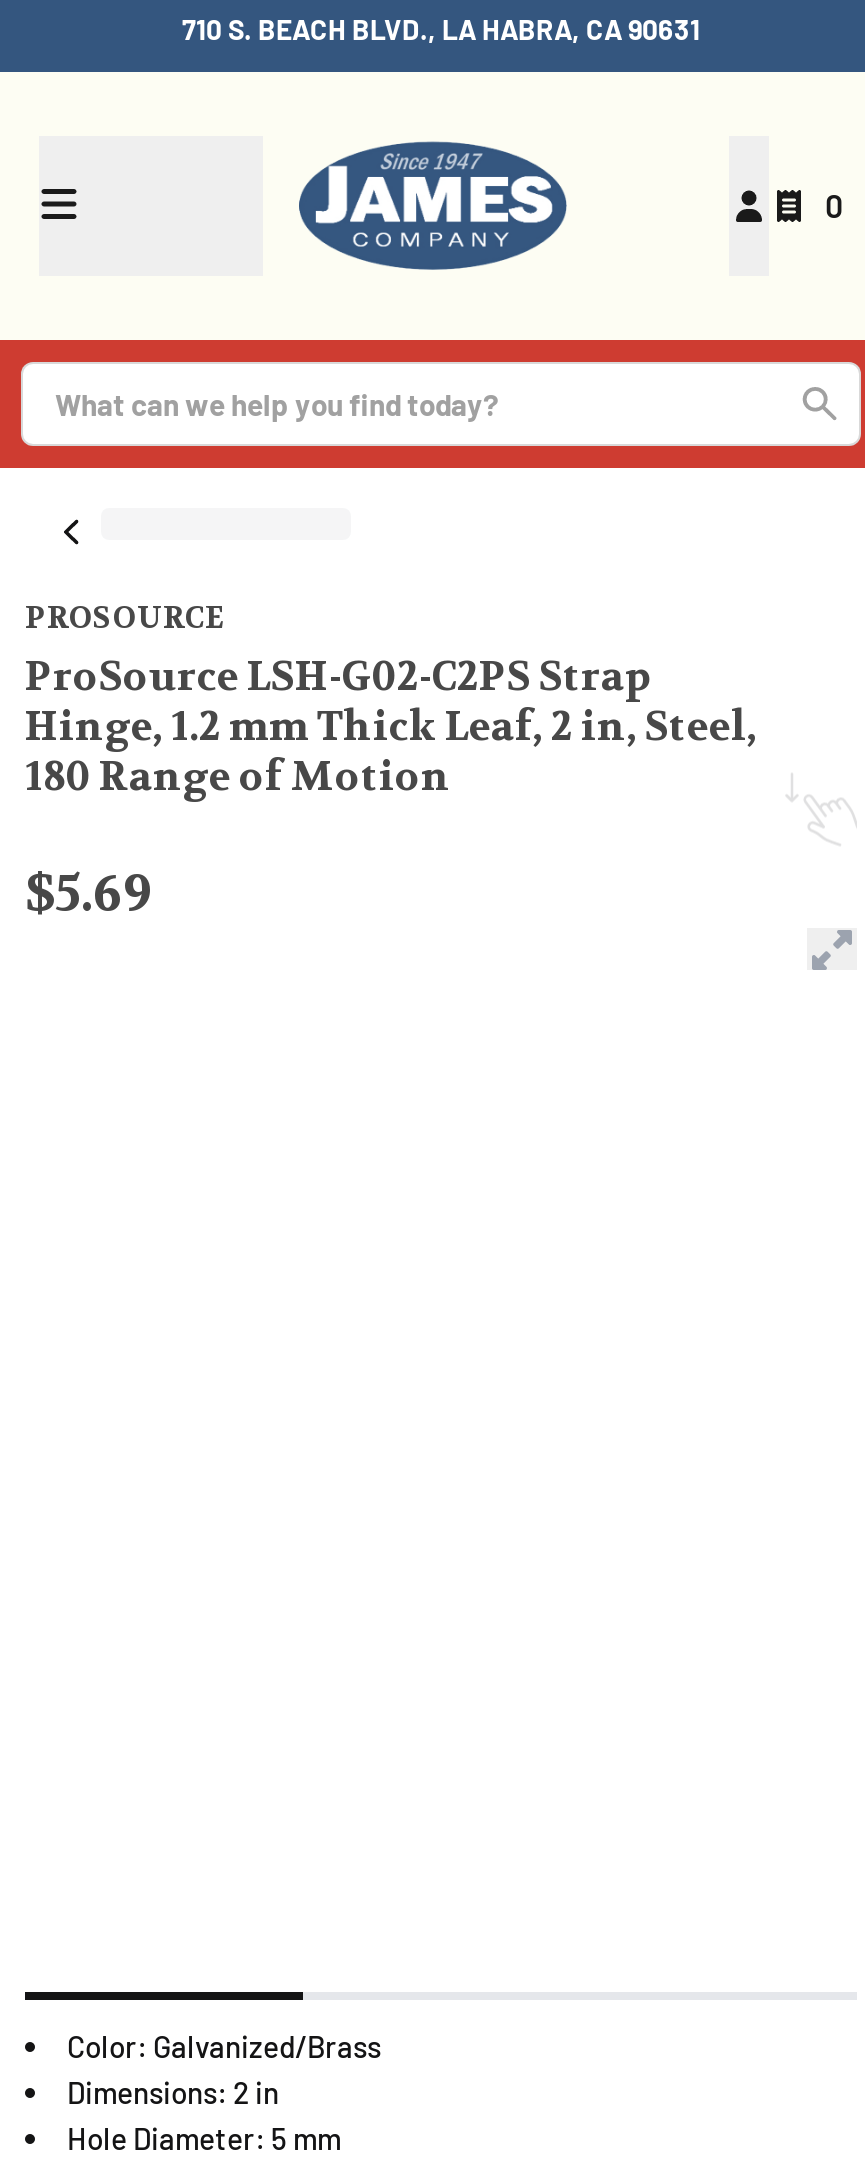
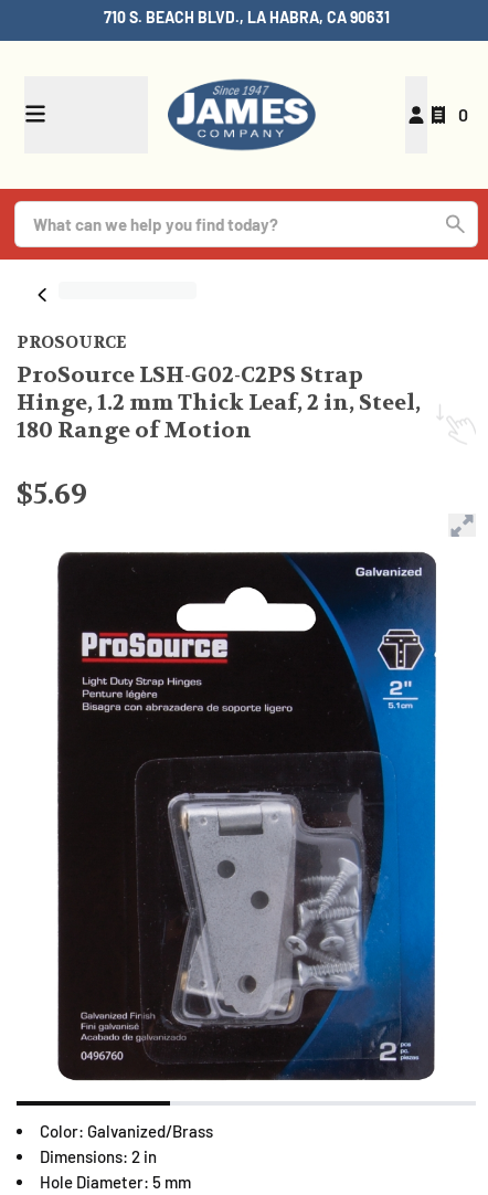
+ [image]
